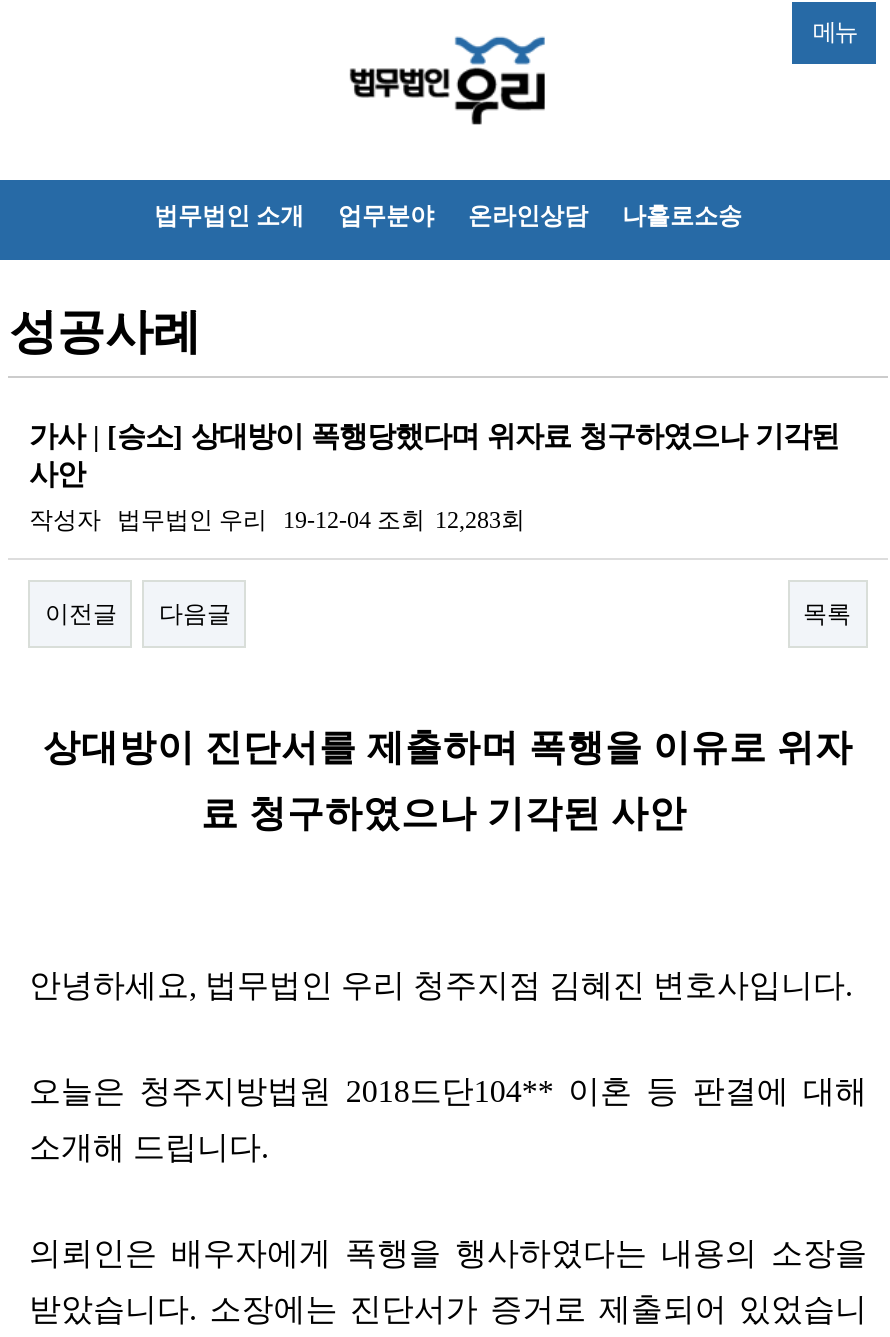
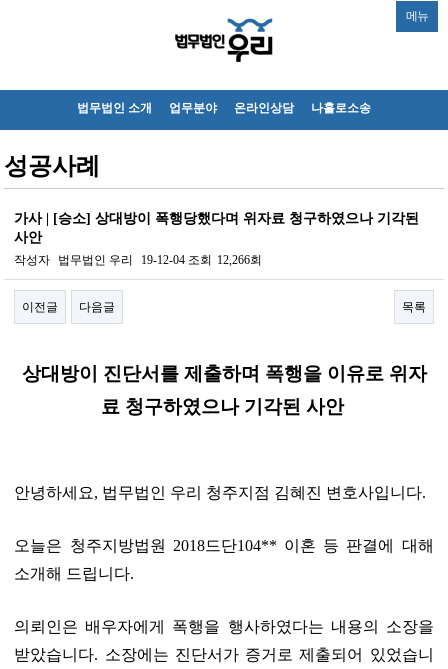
- 작성자 법무법인 우리 19-12-04 조회 12,283회
+ 작성자 법무법인 우리 19-12-04 조회 12,266회
